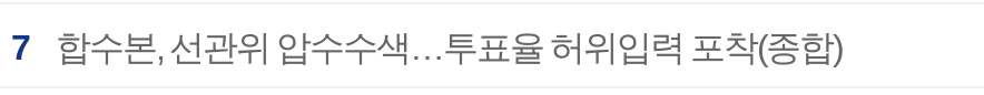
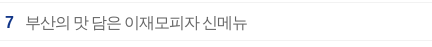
- 합수본, 선관위 압수수색…투표율 허위입력 포착(종합)
+ 부산의 맛 담은 이재모피자 신메뉴
